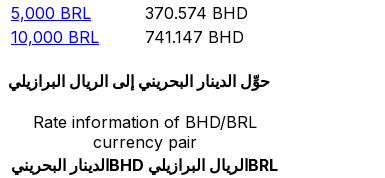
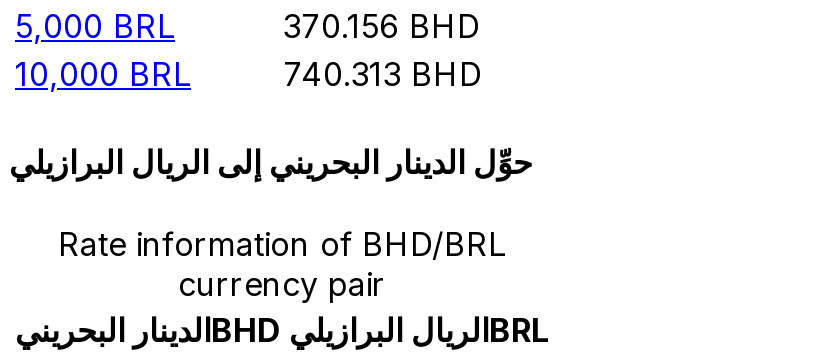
- 370.574 BHD
+ 370.156 BHD

- 741.147 BHD
+ 740.313 BHD
